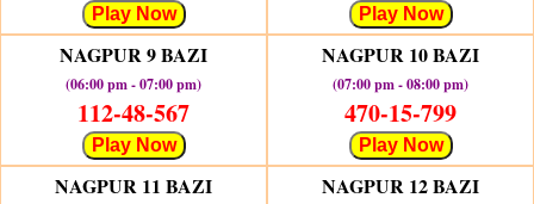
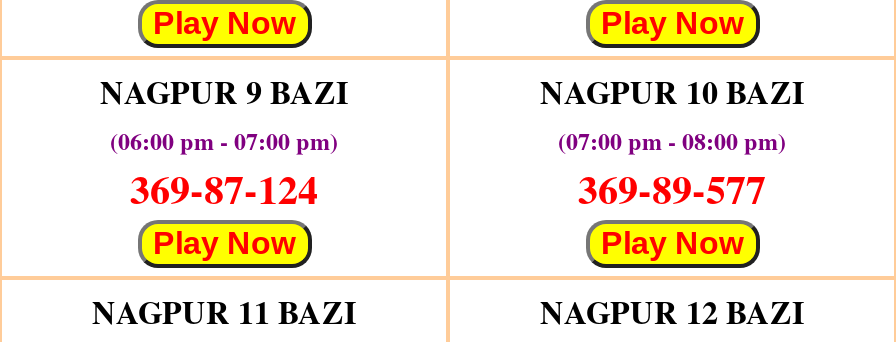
- 112-48-567
+ 369-87-124

- 470-15-799
+ 369-89-577
